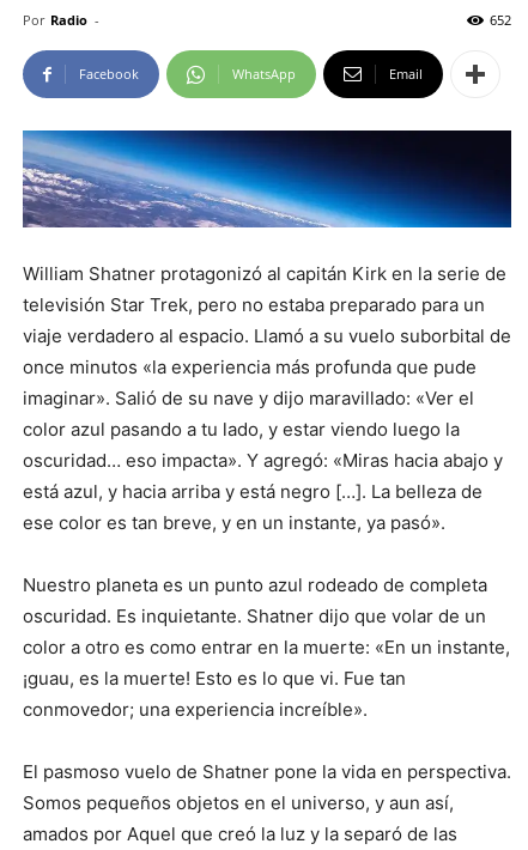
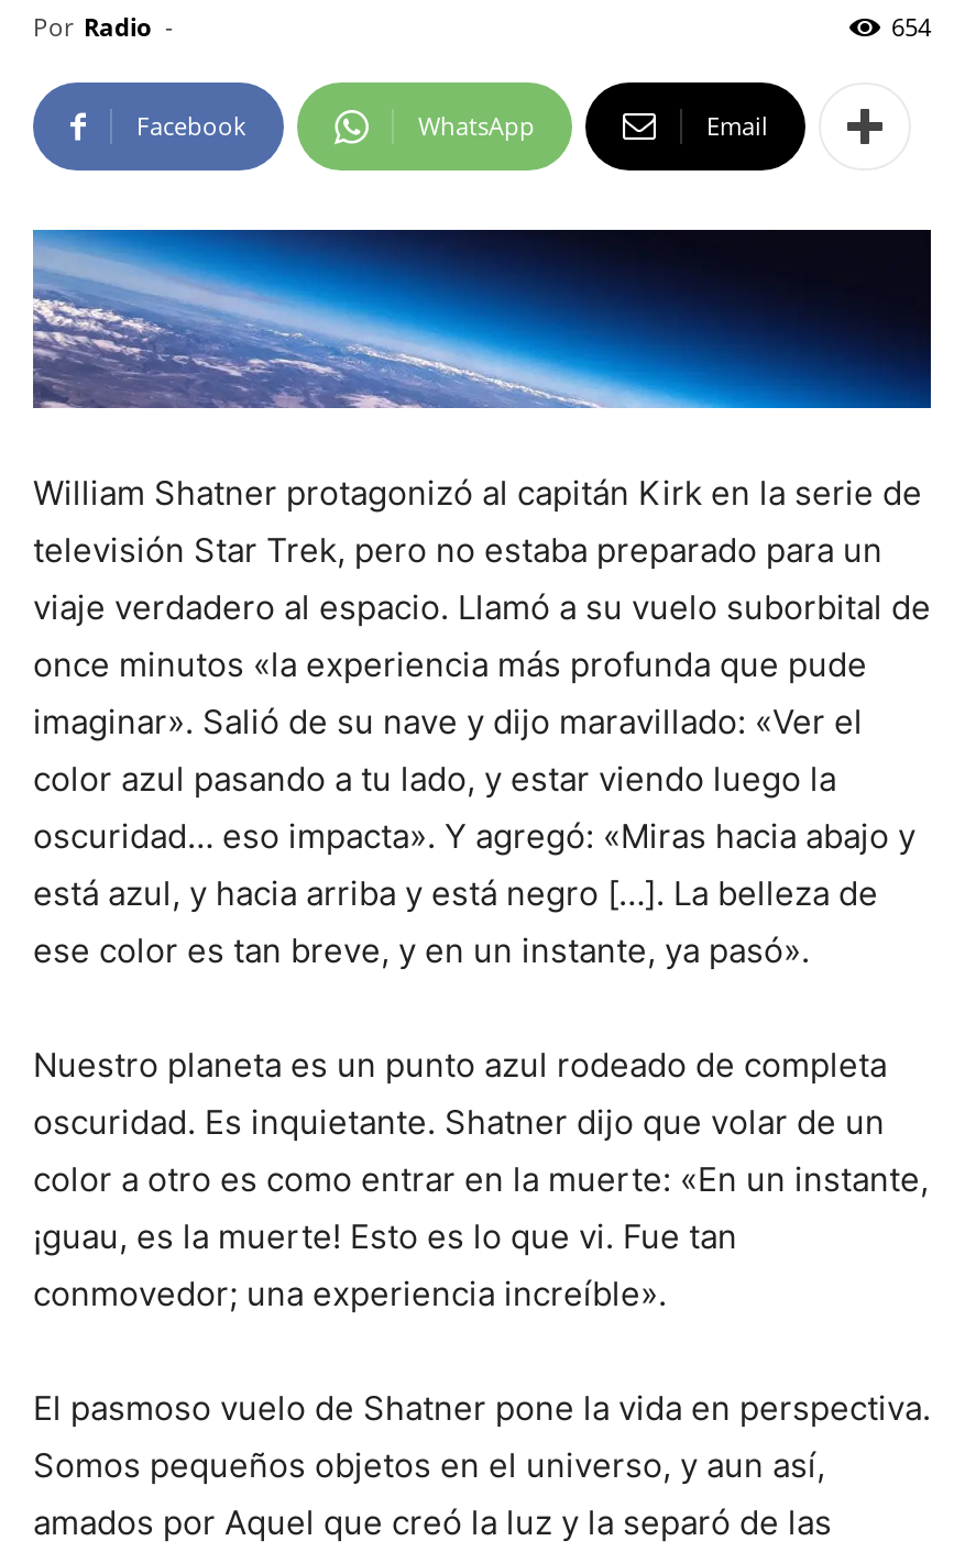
- 652
+ 654
